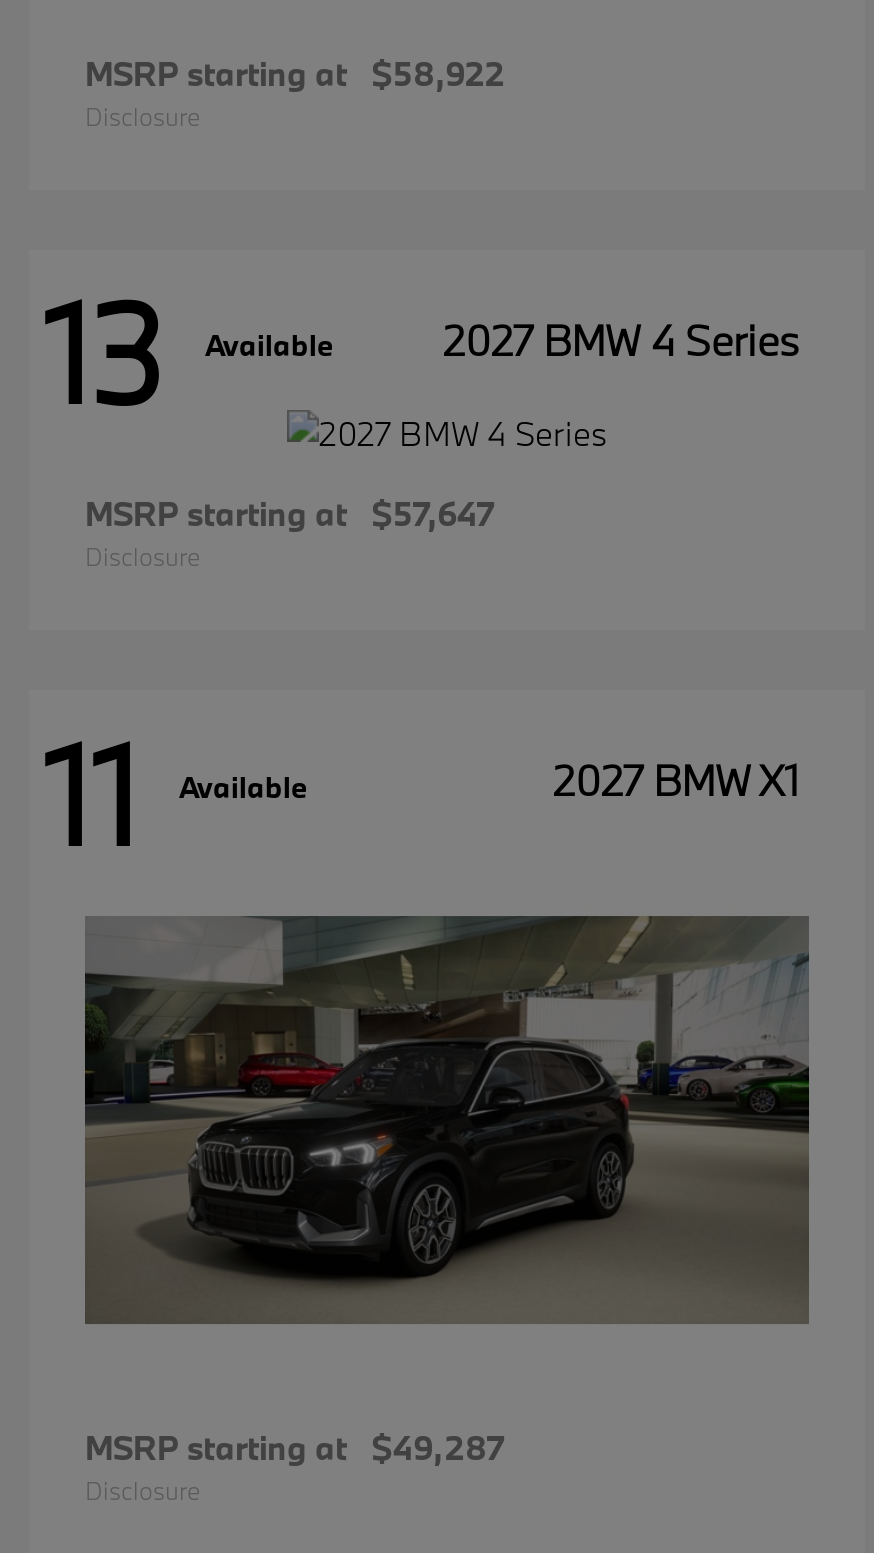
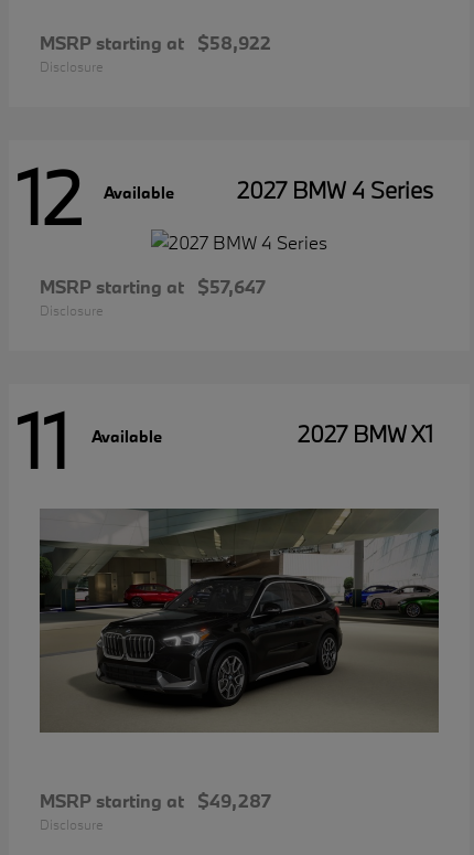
- 13 Available
+ 12 Available
